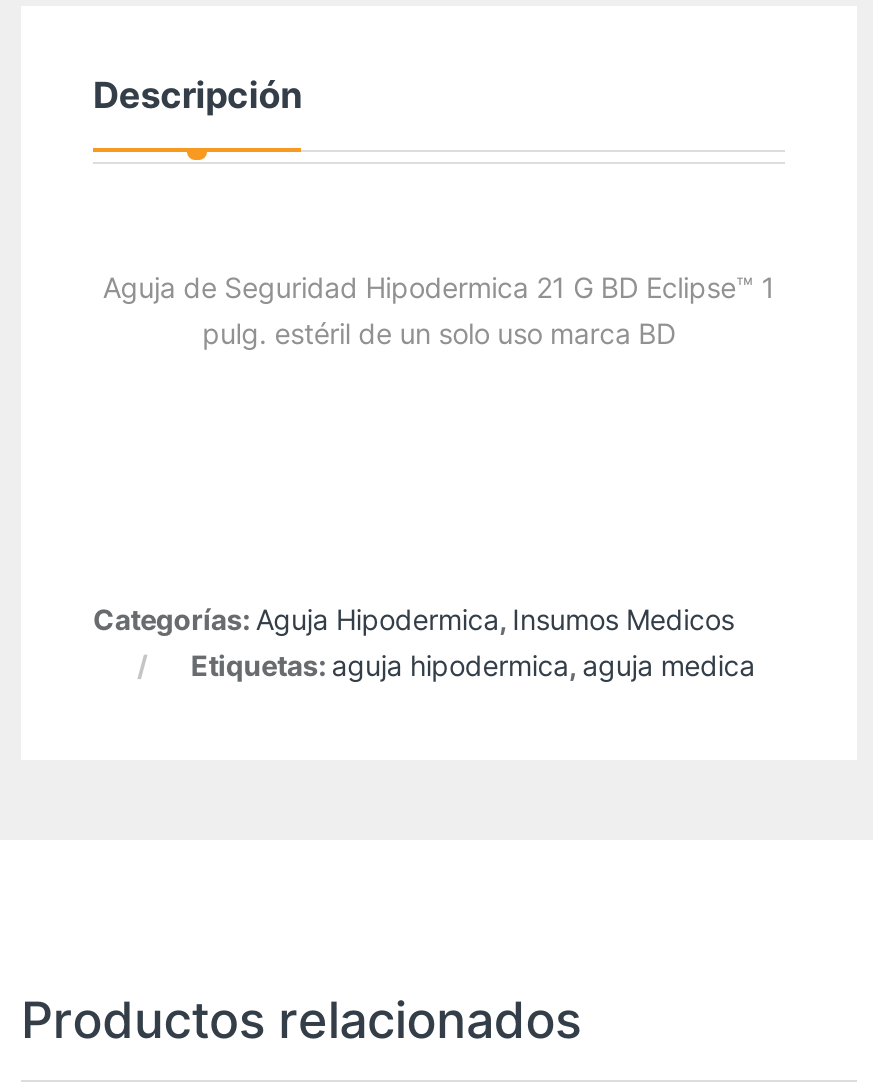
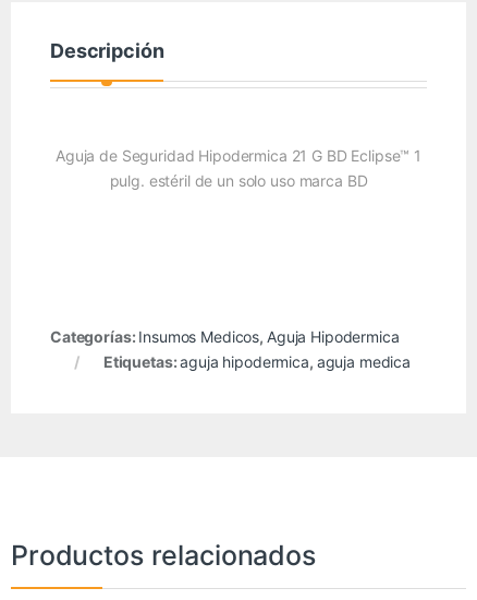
- Categorías: Aguja Hipodermica, Insumos Medicos
+ Categorías: Insumos Medicos, Aguja Hipodermica
